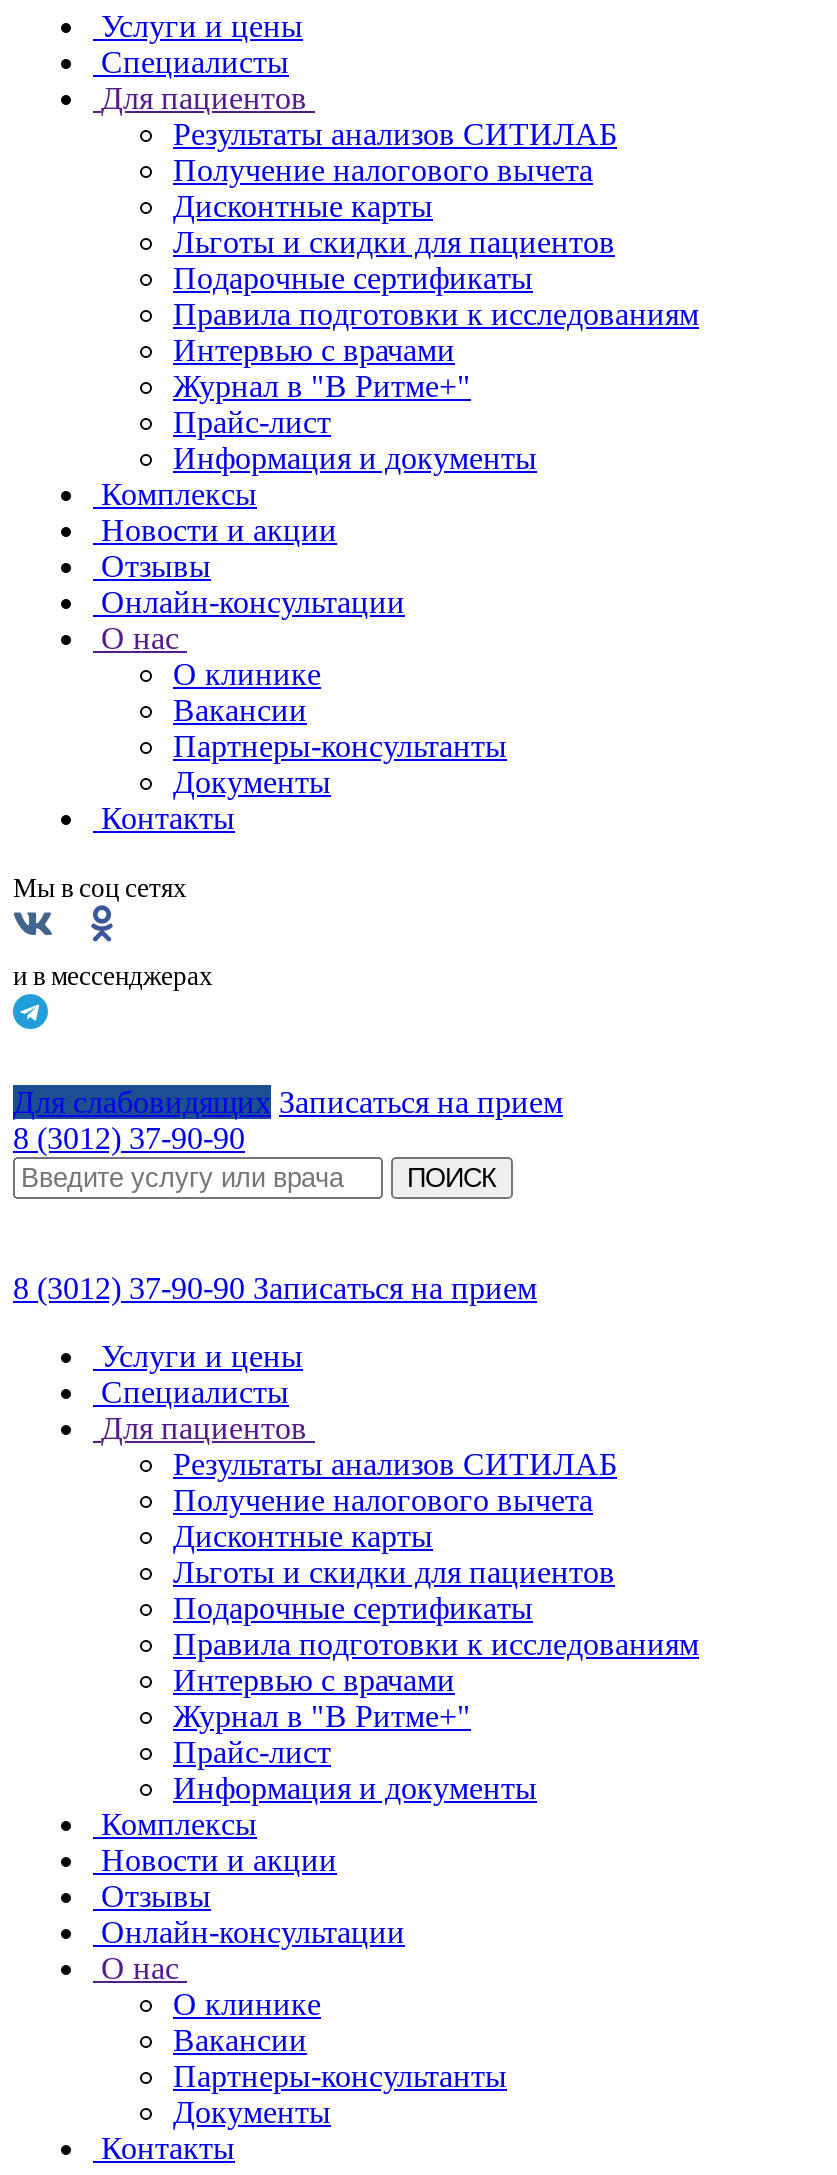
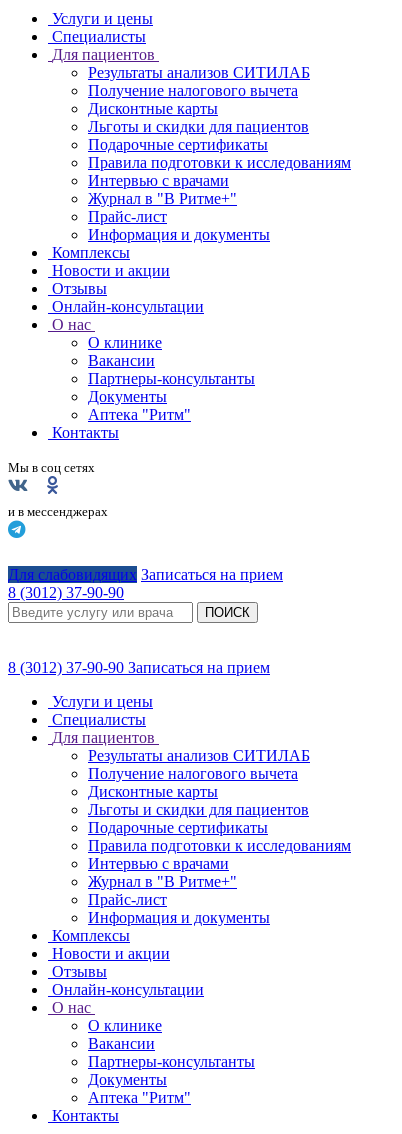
+ Аптека "Ритм"

+ Аптека "Ритм"
